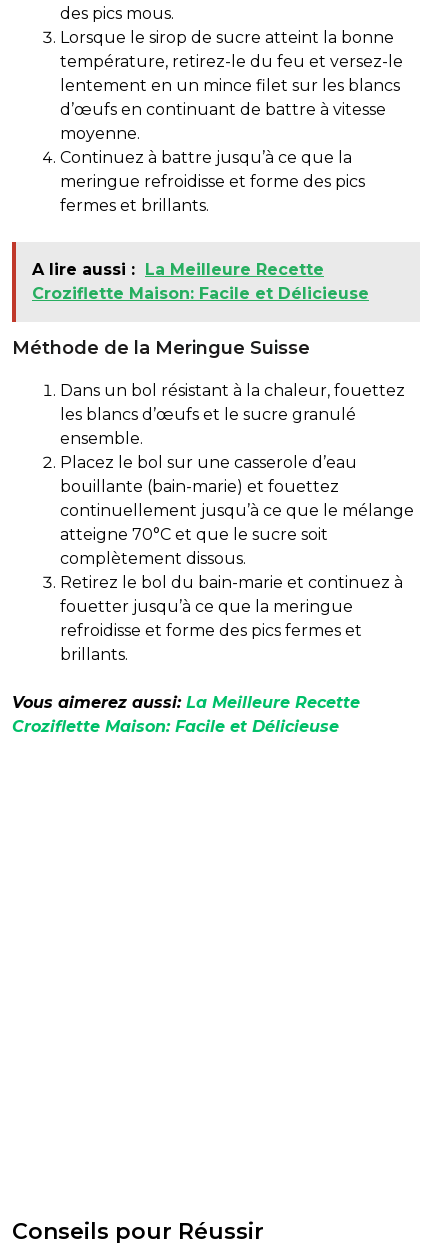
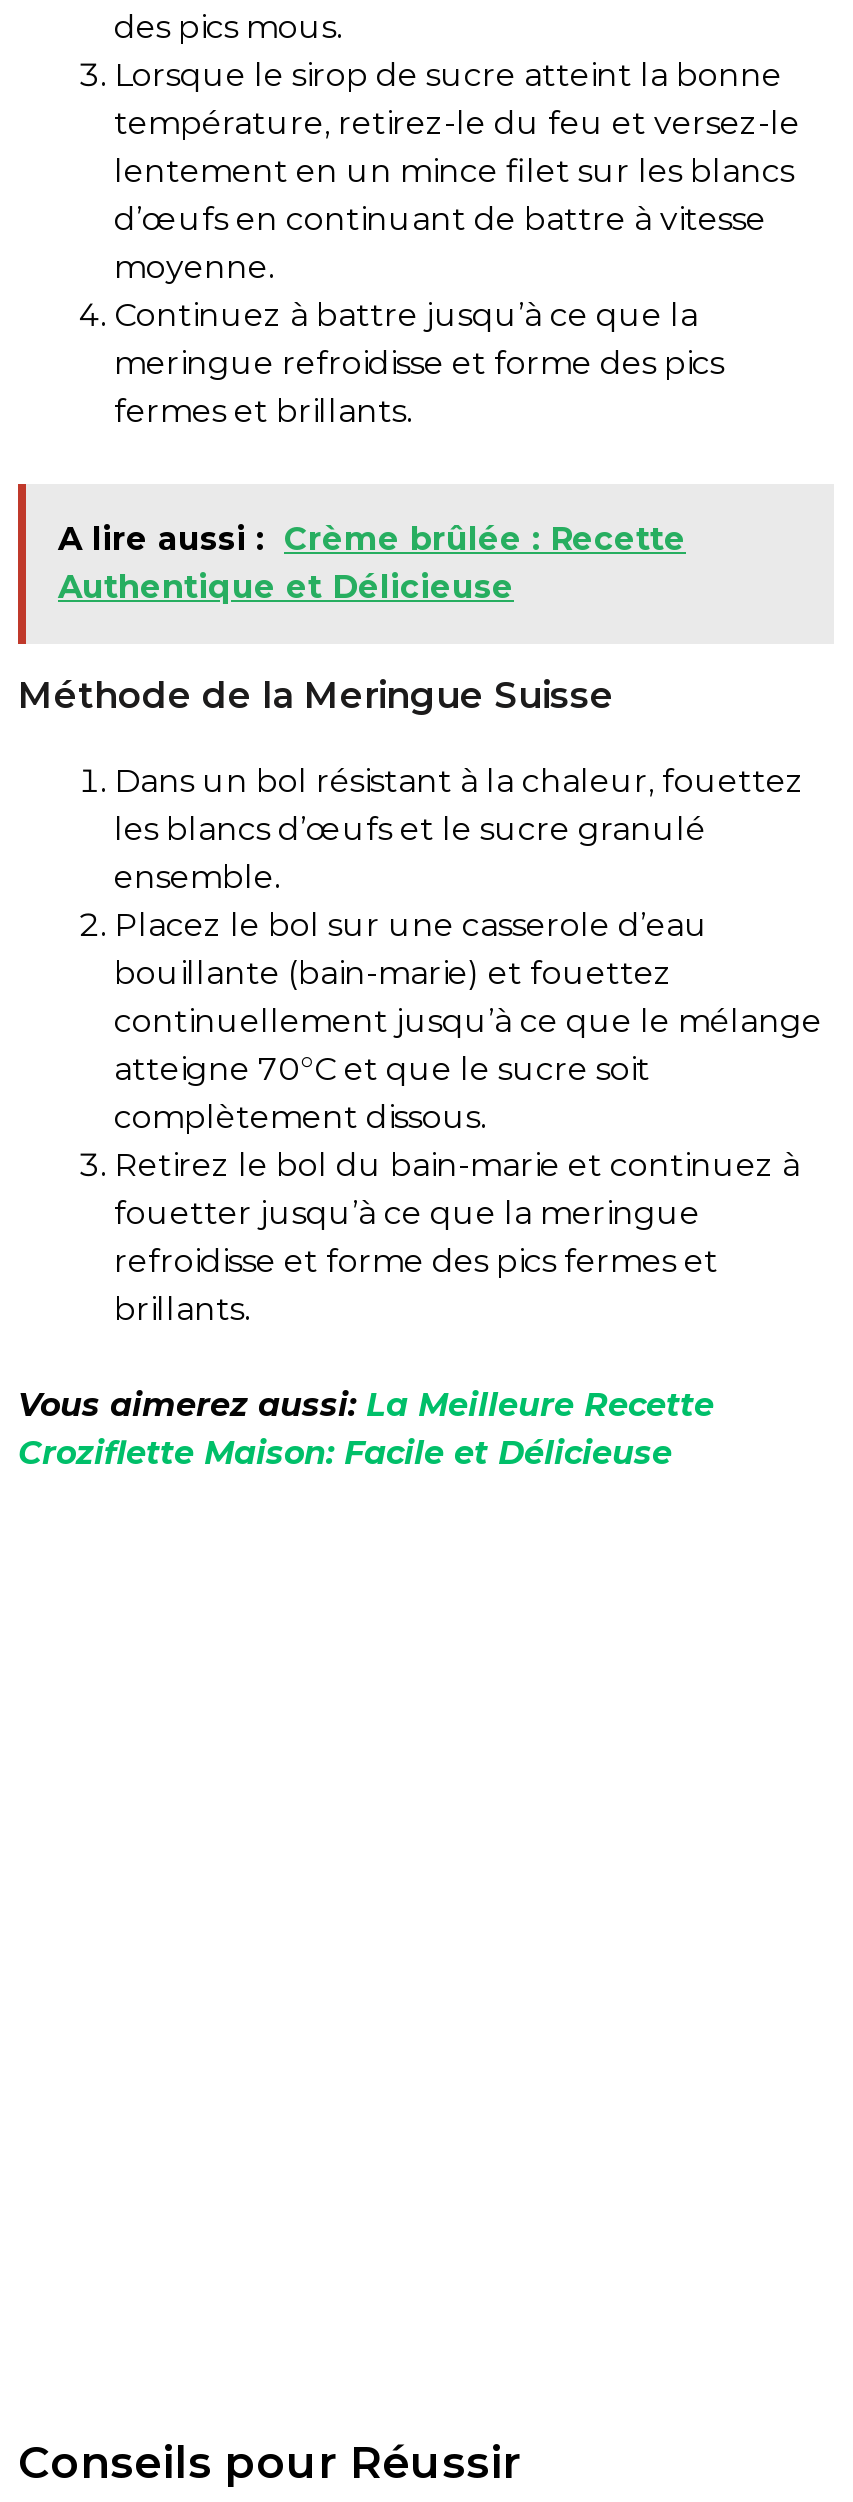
- A lire aussi : La Meilleure Recette
- Croziflette Maison: Facile et Délicieuse
+ A lire aussi : Crème brûlée : Recette
+ Authentique et Délicieuse
